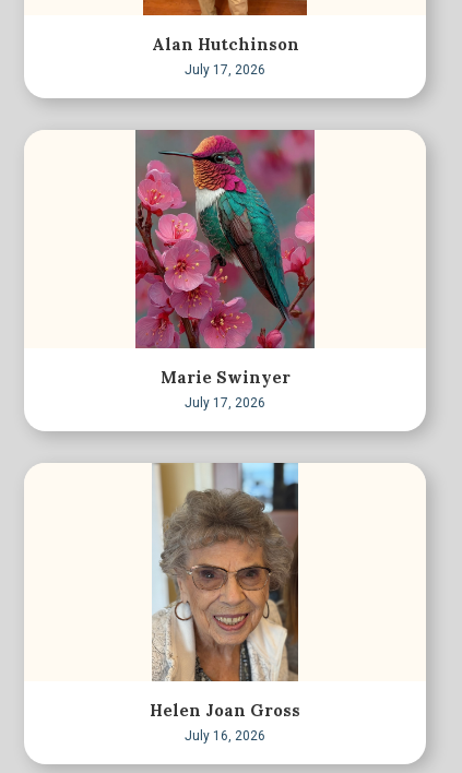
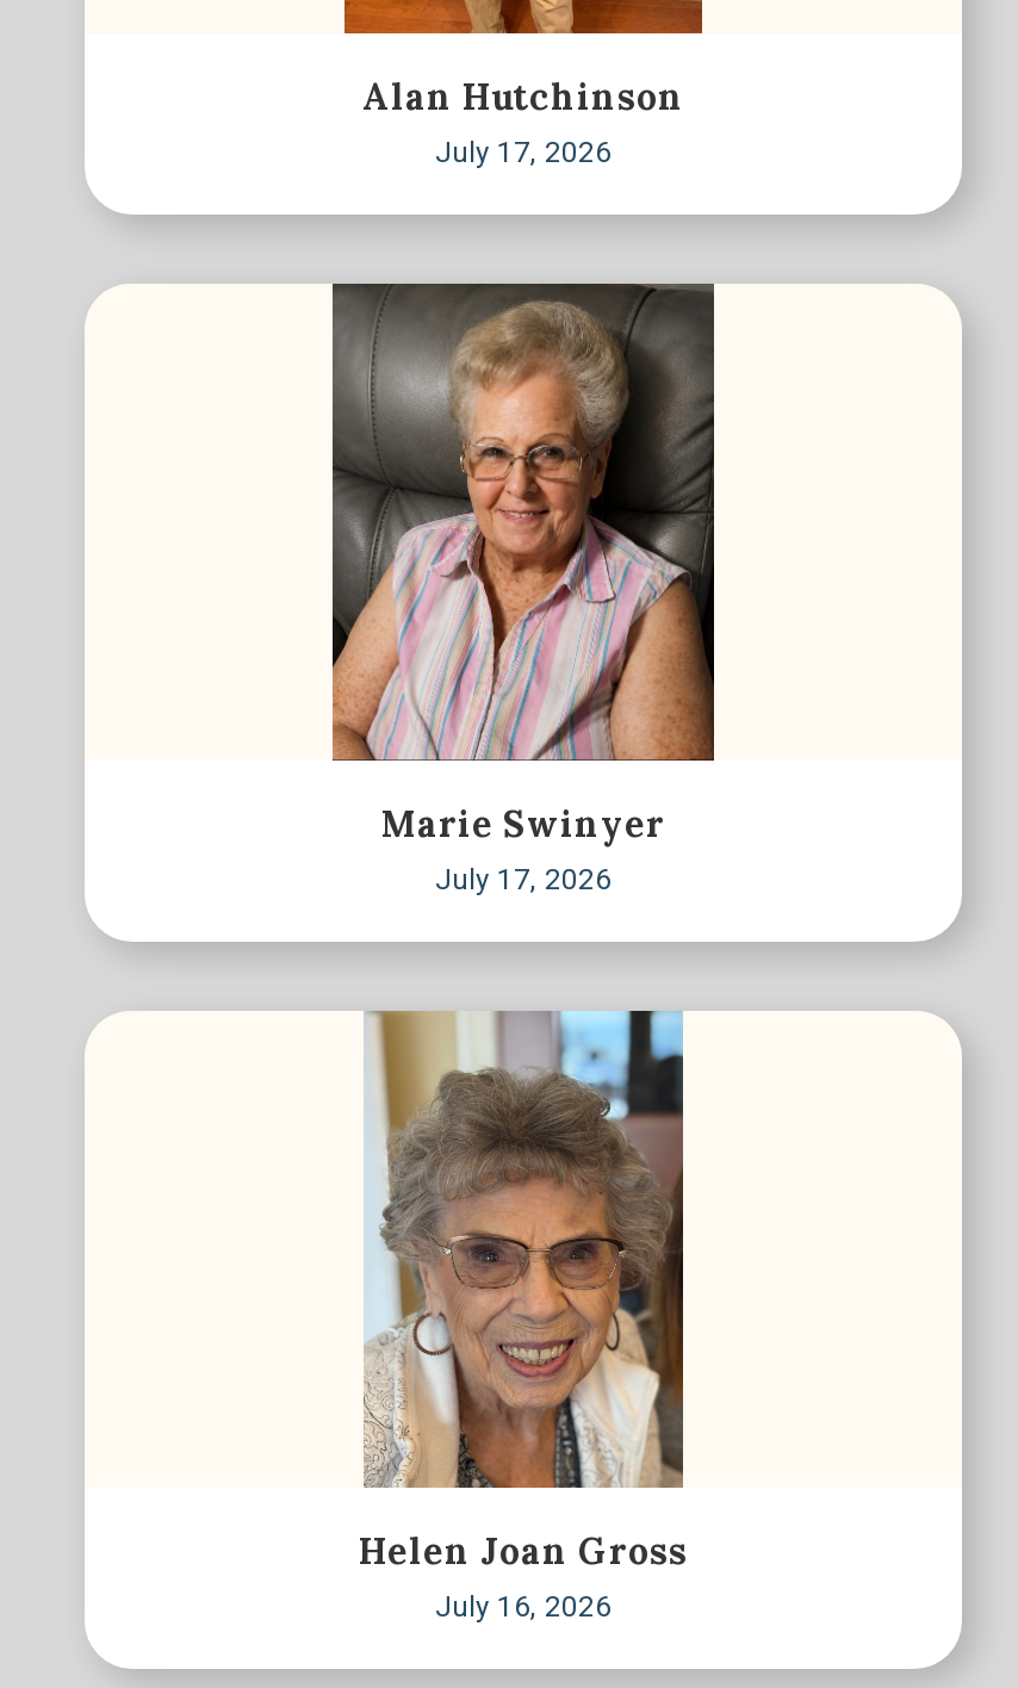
- [image]
+ [image]
